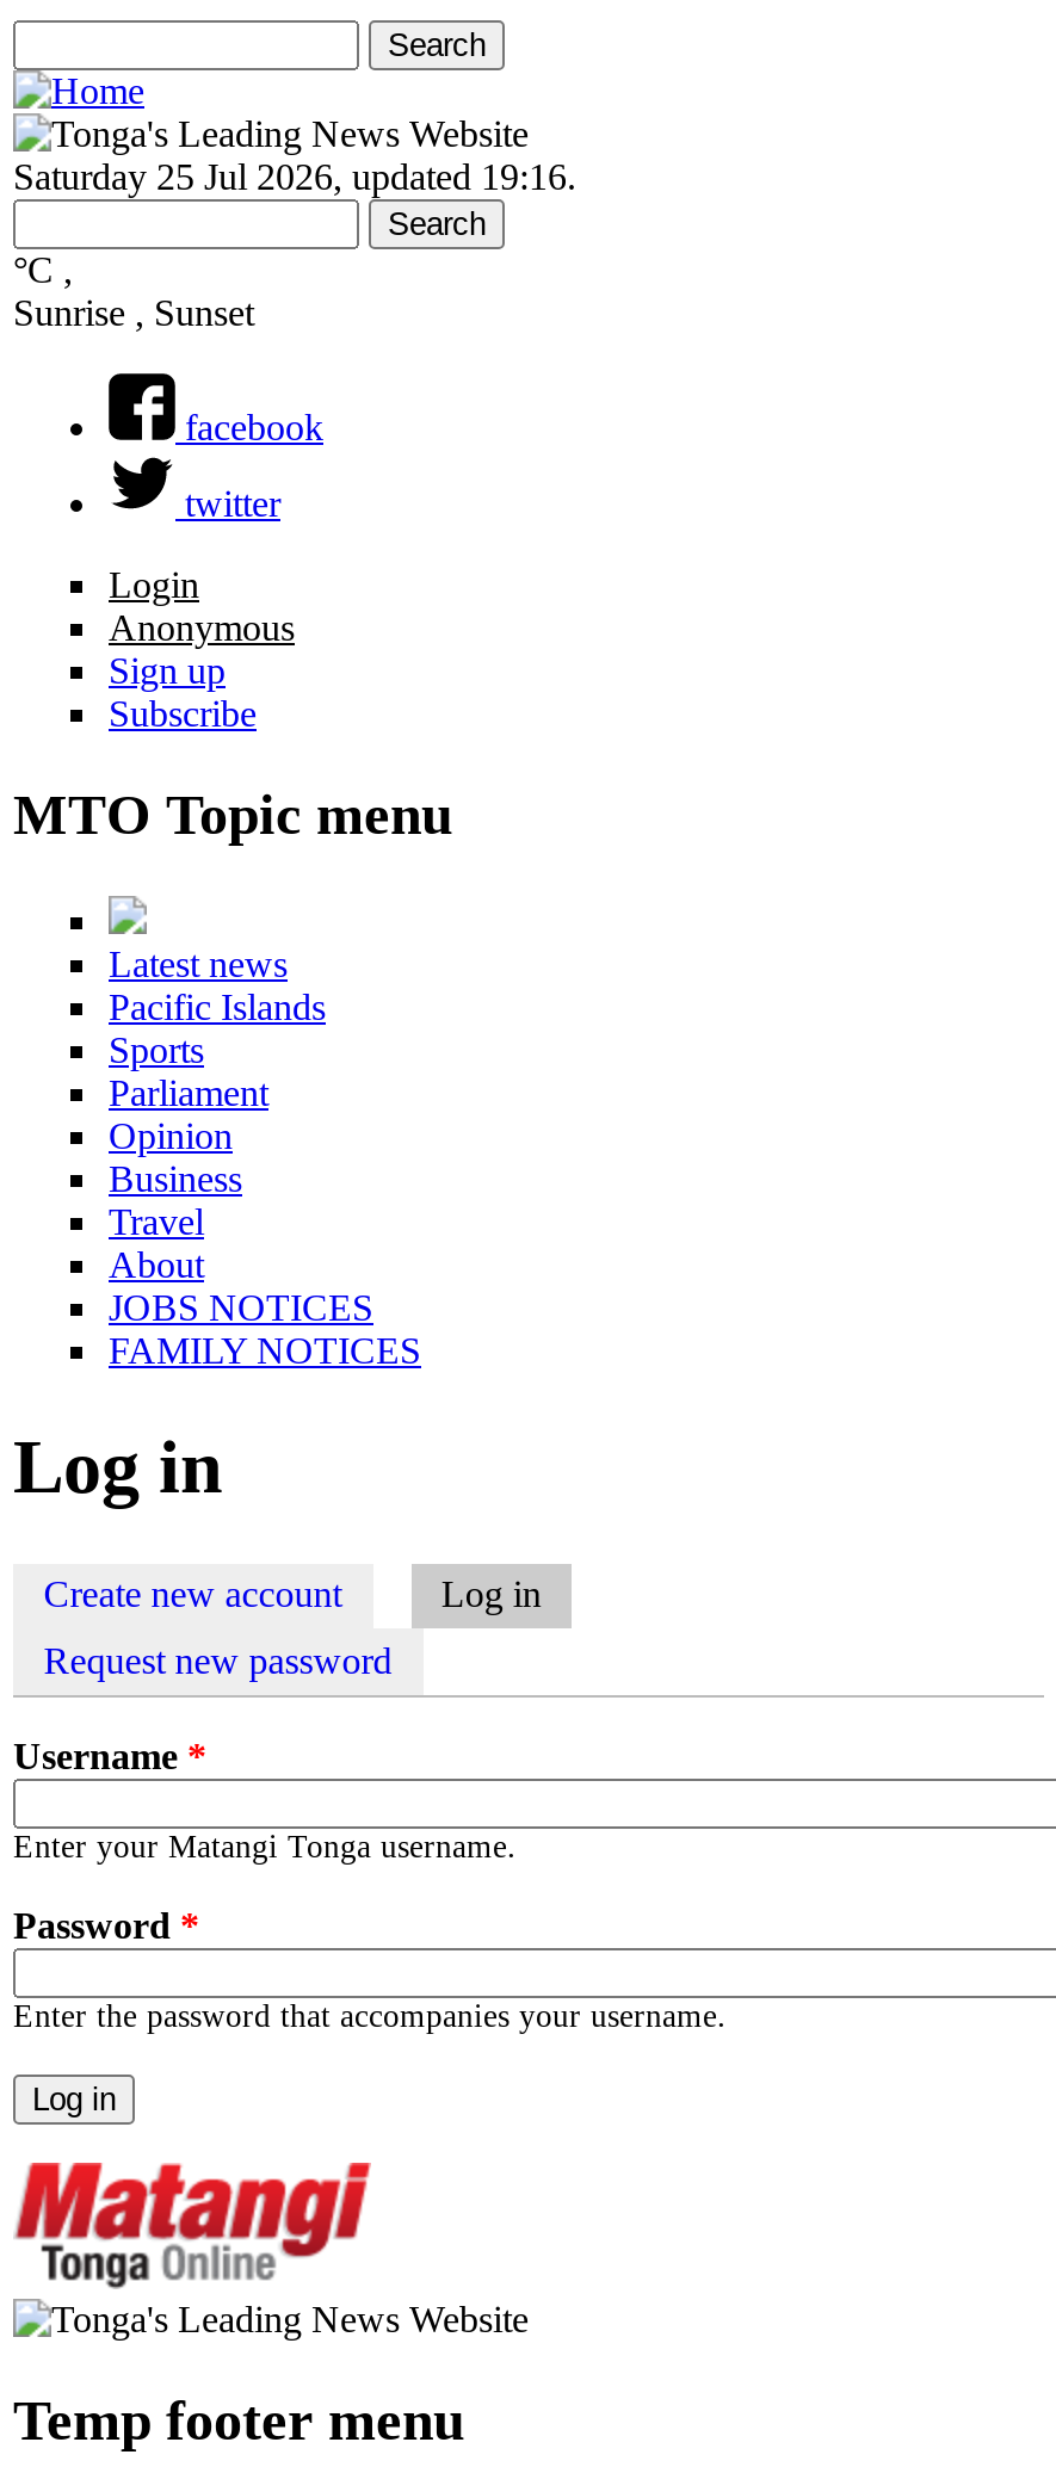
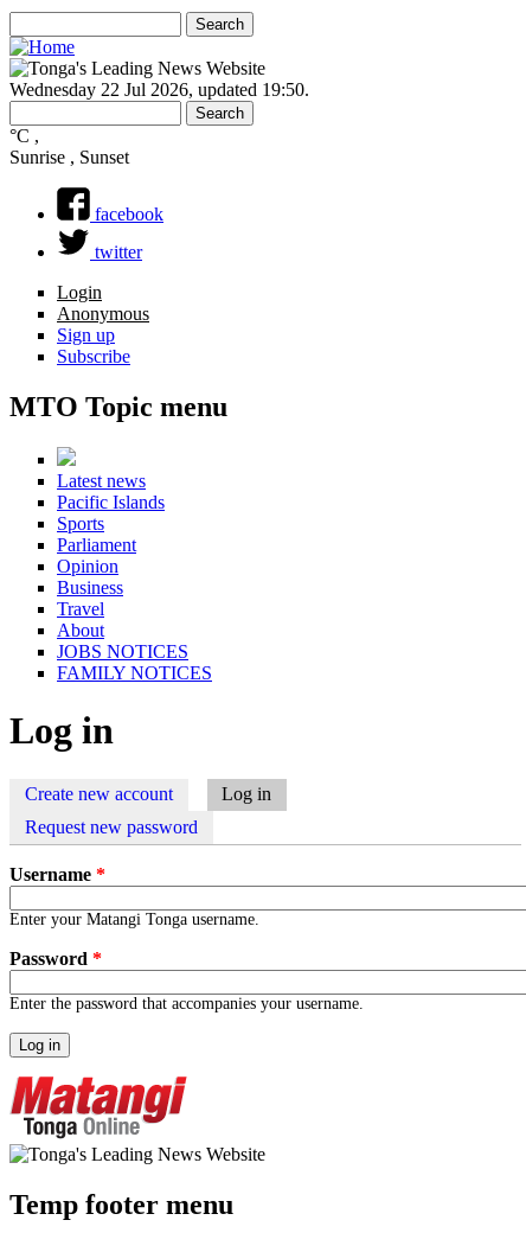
- Saturday 25 Jul 2026, updated 19:16.
+ Wednesday 22 Jul 2026, updated 19:50.
